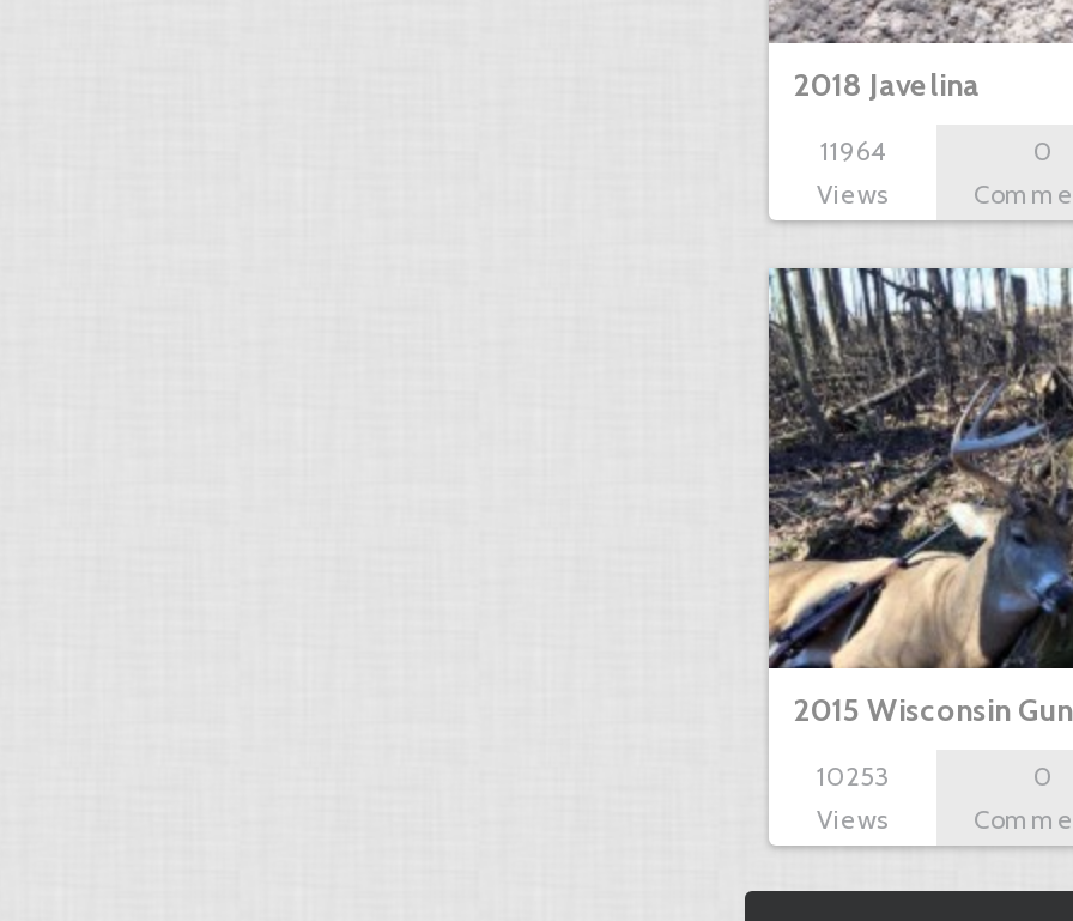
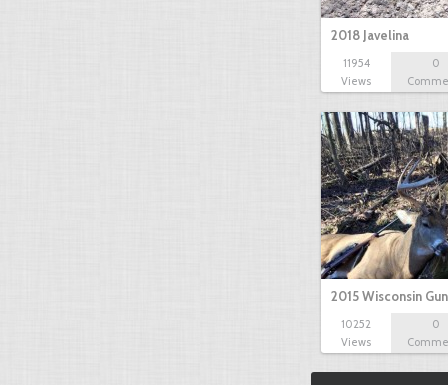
- 11964
+ 11954

- 10253
+ 10252
